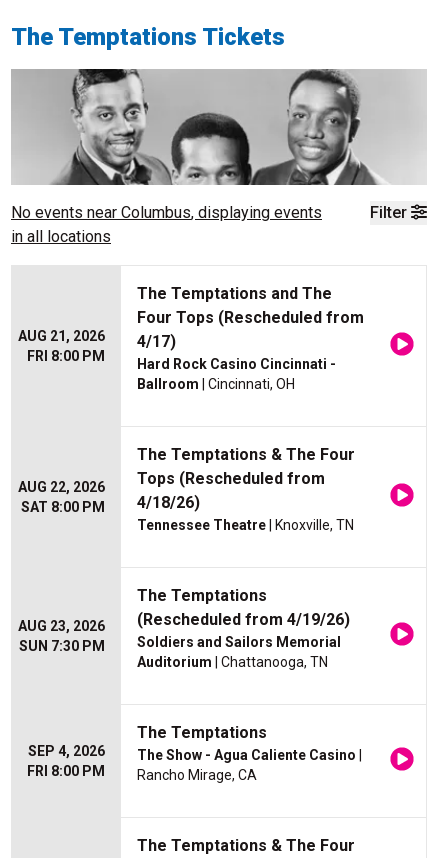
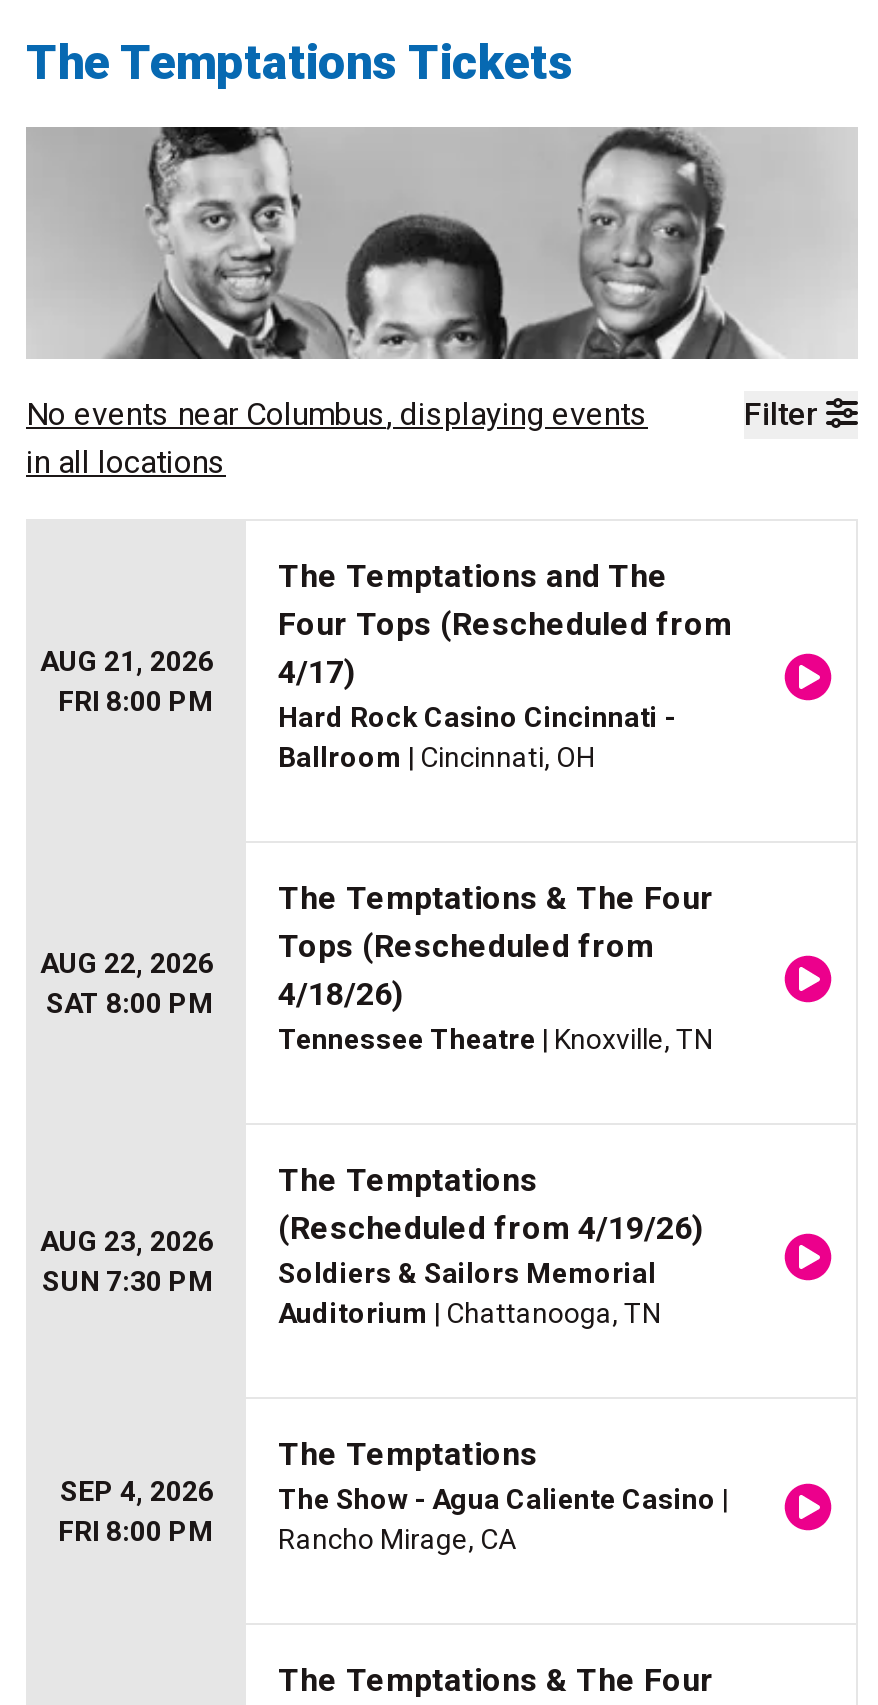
- Soldiers and Sailors Memorial
+ Soldiers & Sailors Memorial
